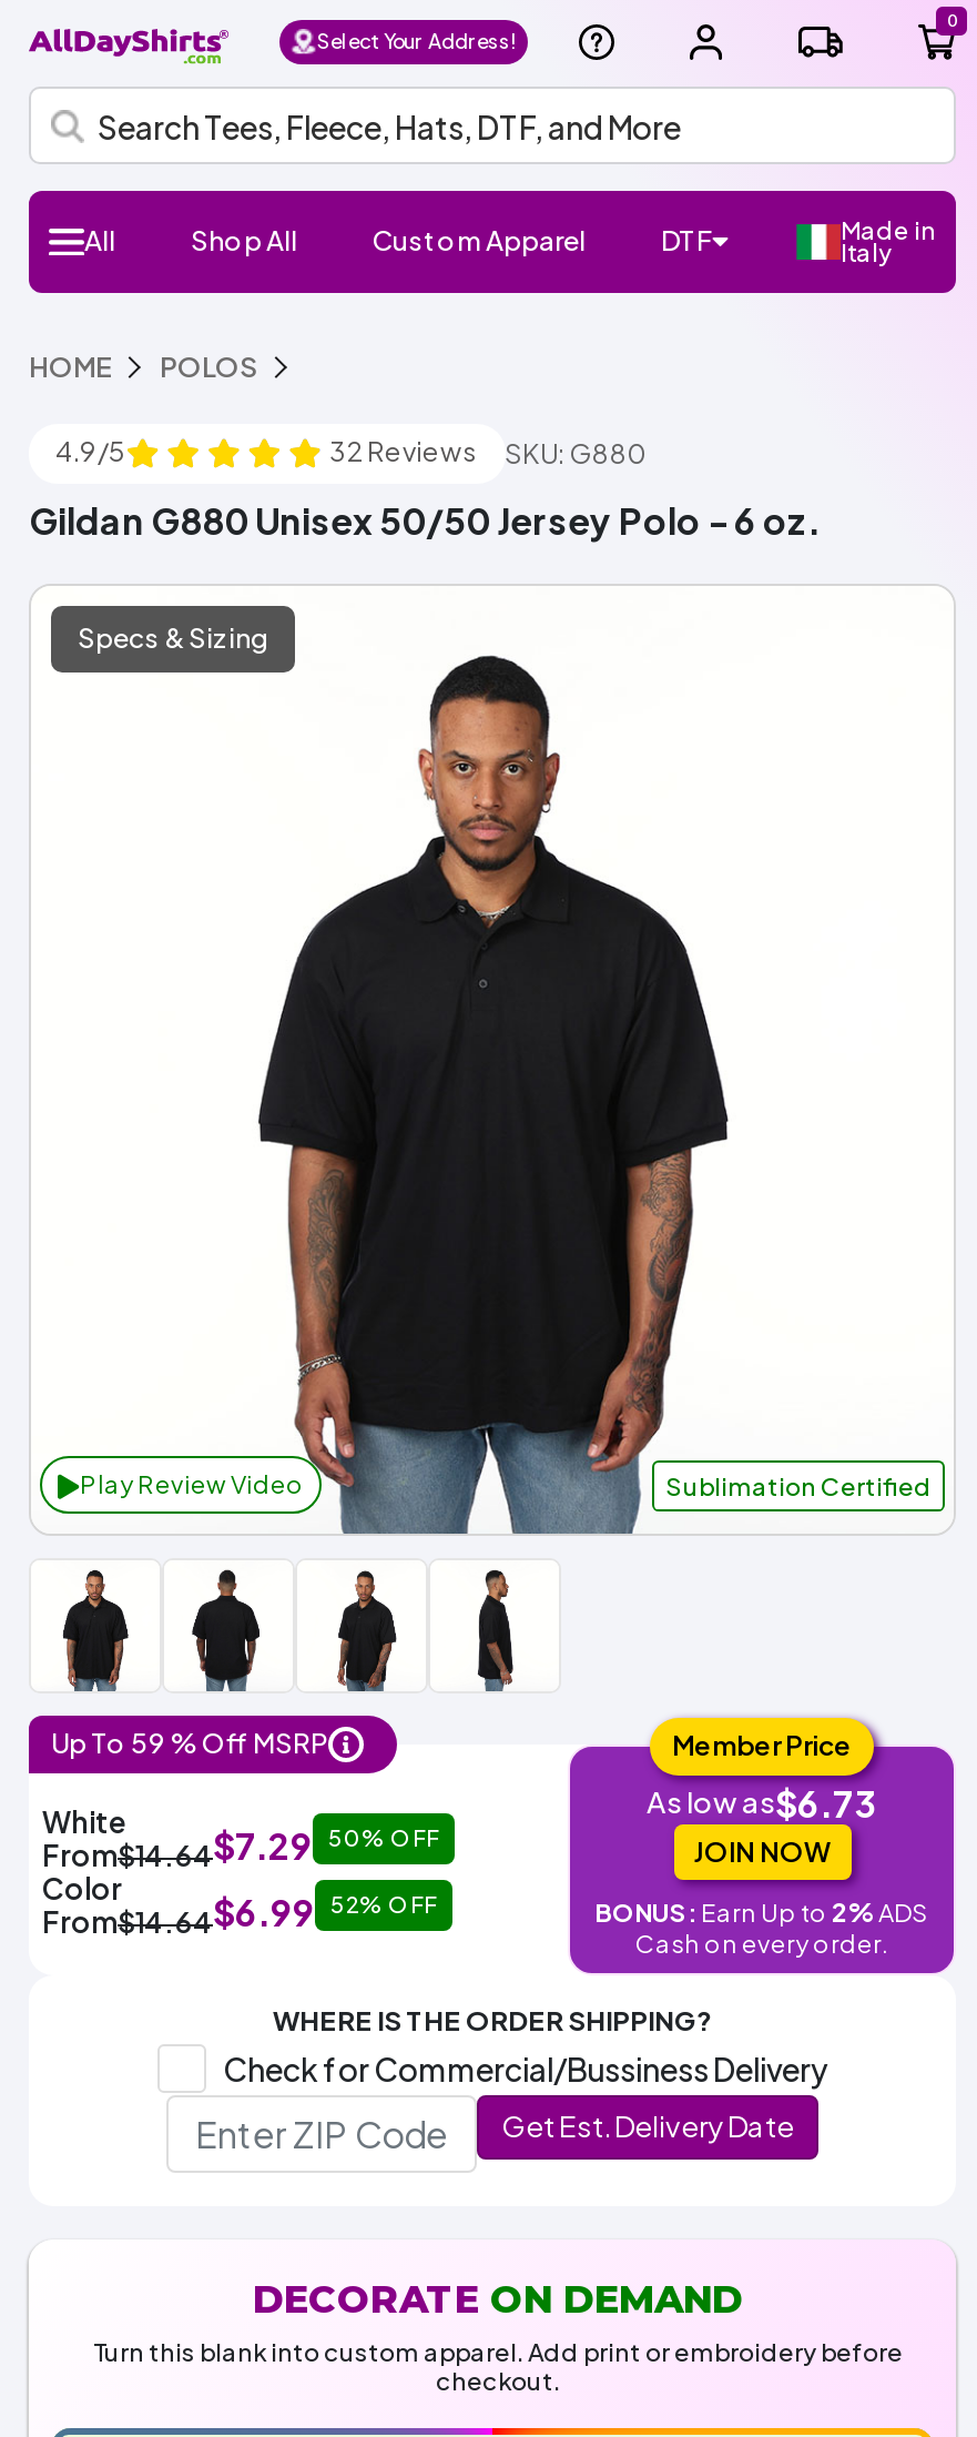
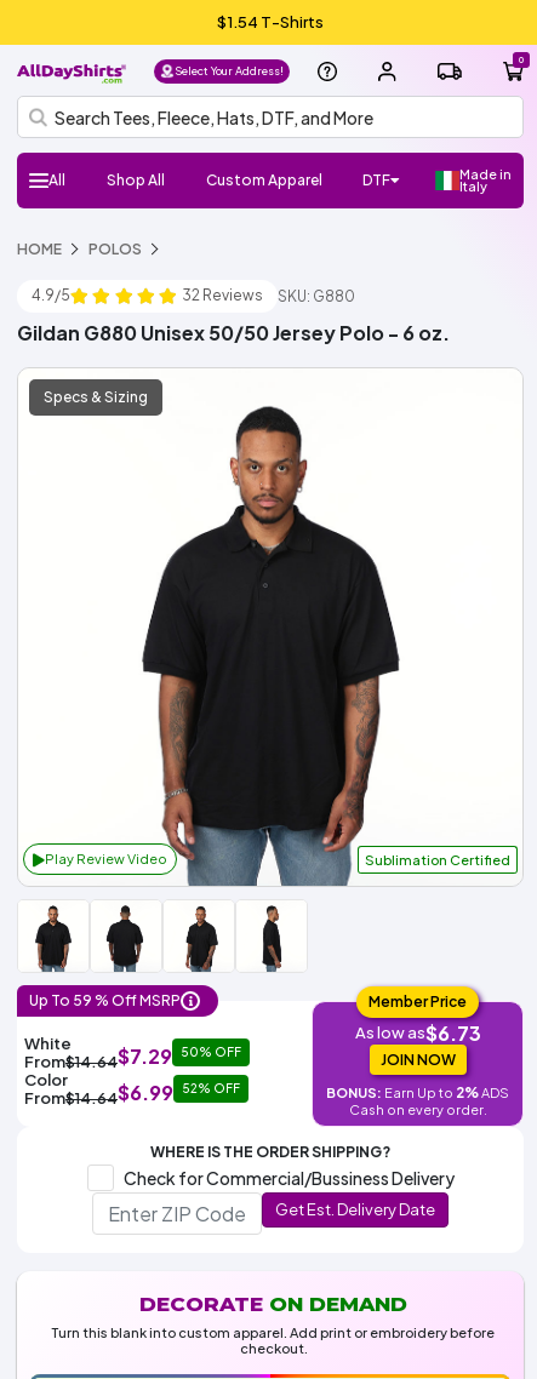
+ $1.54 T-Shirts
